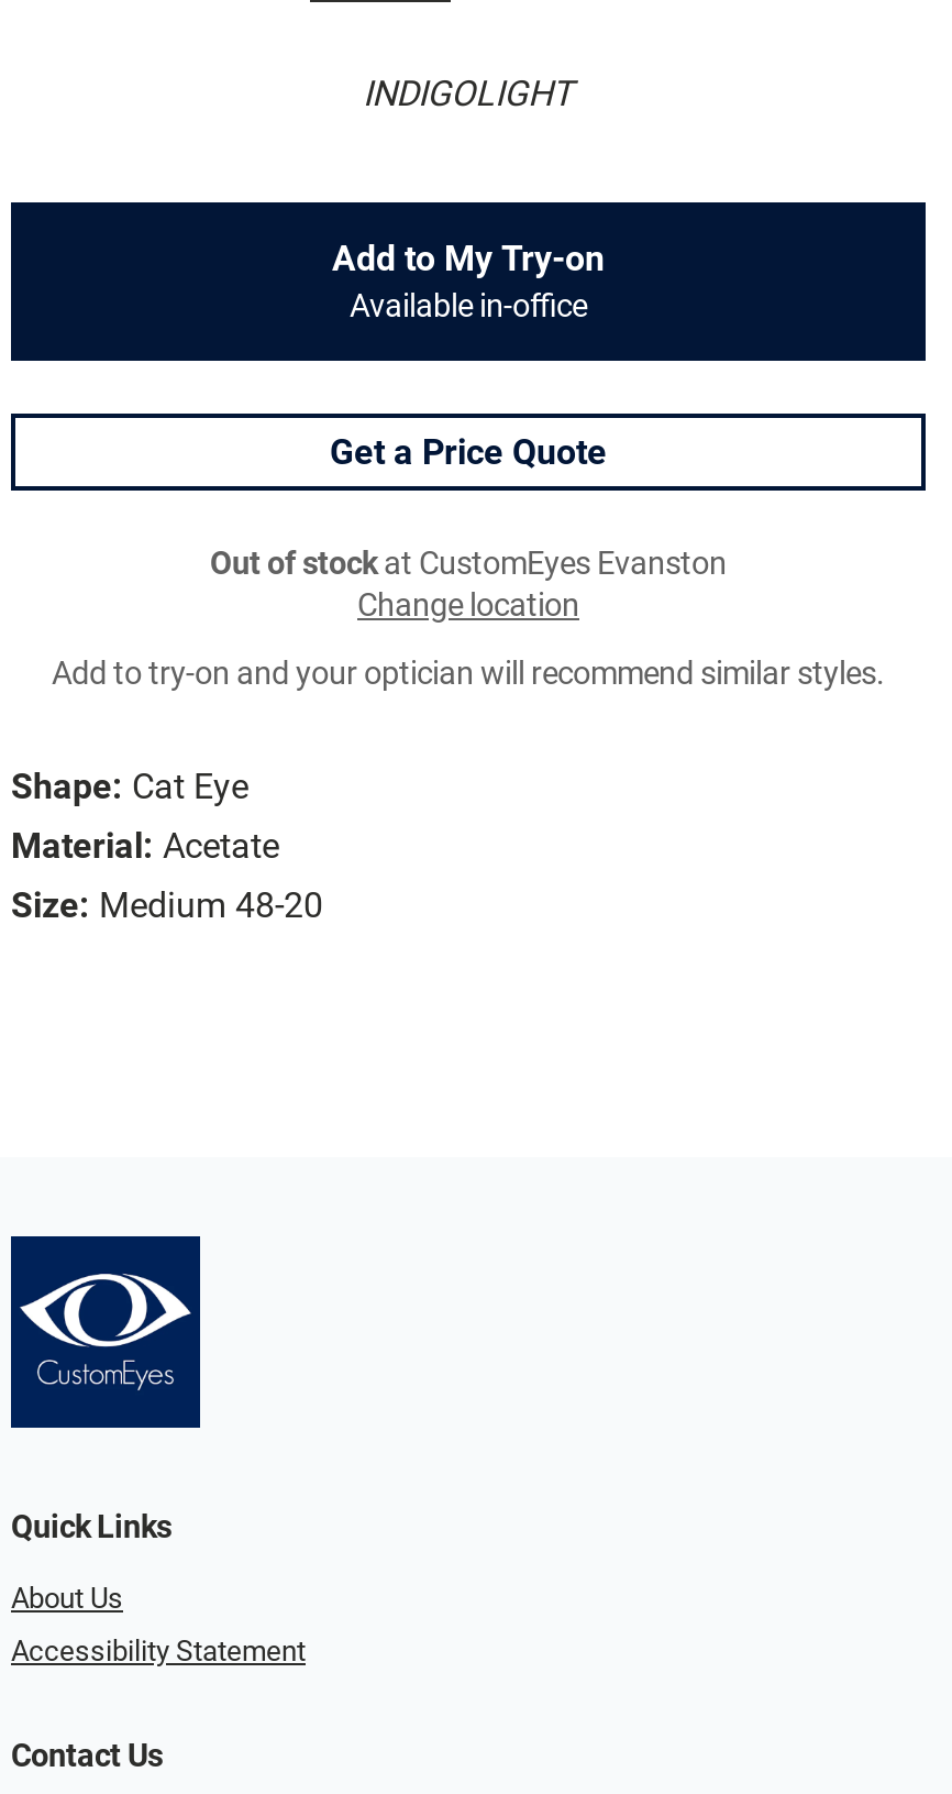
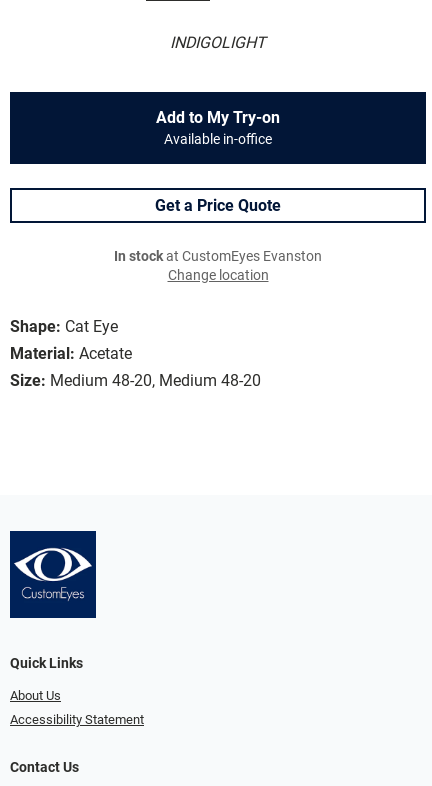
- Out of stockat CustomEyes Evanston
+ In stockat CustomEyes Evanston

- Add to try-on and your optician will recommend similar styles.

- Size: Medium 48-20
+ Size: Medium 48-20, Medium 48-20
